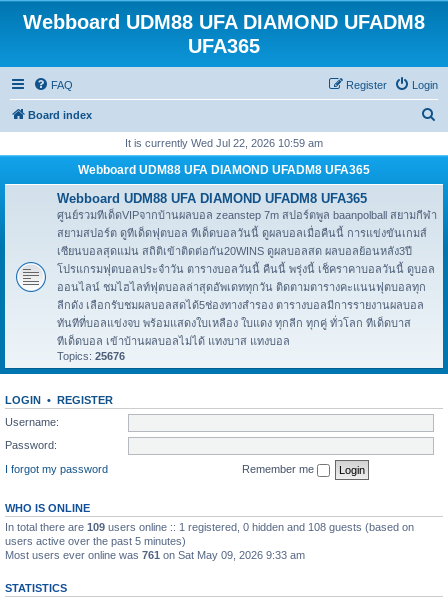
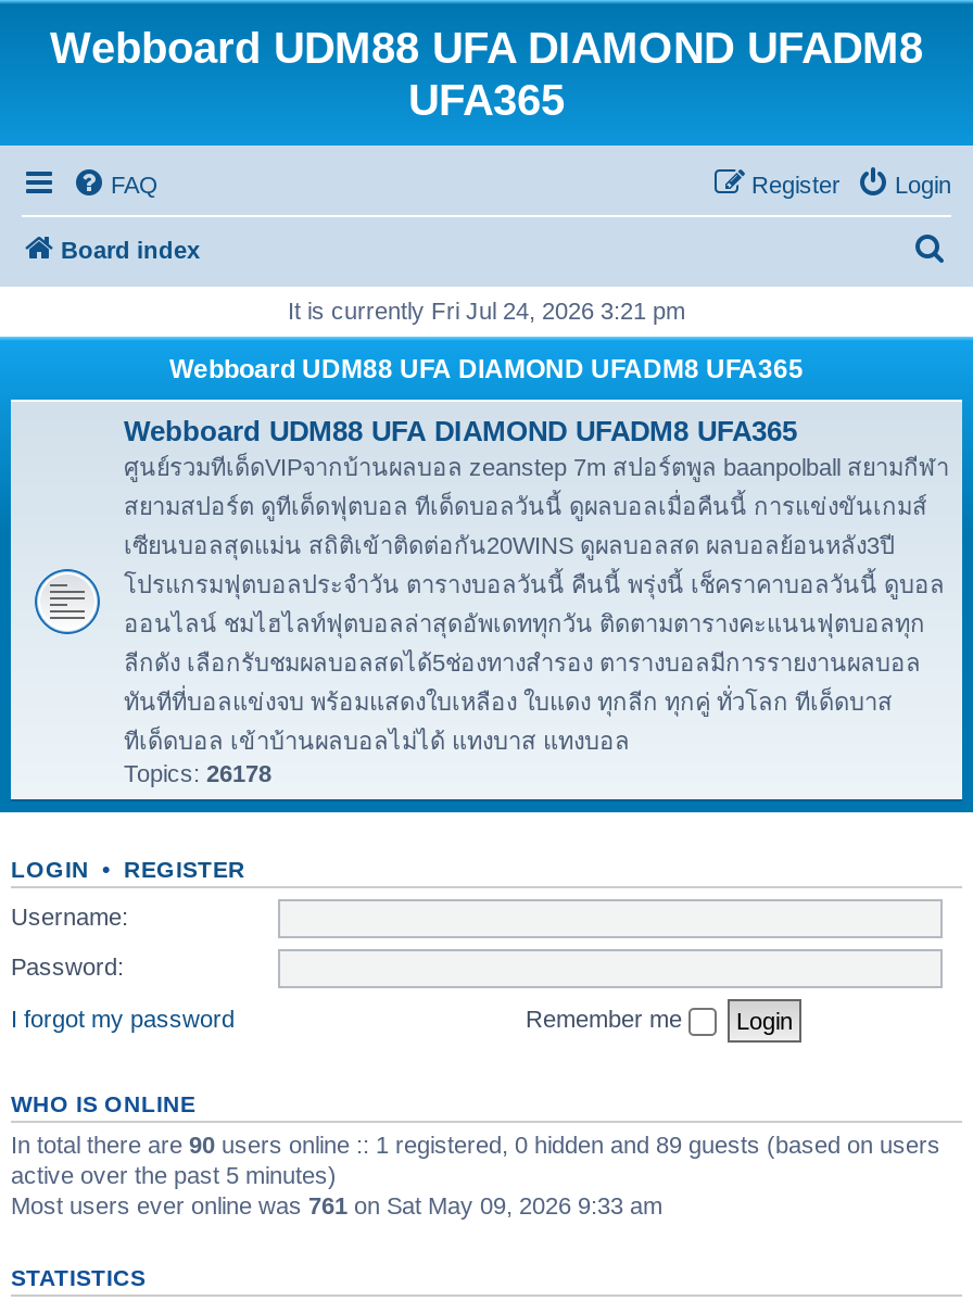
- It is currently Wed Jul 22, 2026 10:59 am
+ It is currently Fri Jul 24, 2026 3:21 pm

- Topics: 25676
+ Topics: 26178

- In total there are 109 users online :: 1 registered, 0 hidden and 108 guests (based on
- users active over the past 5 minutes)
+ In total there are 90 users online :: 1 registered, 0 hidden and 89 guests (based on users
+ active over the past 5 minutes)
